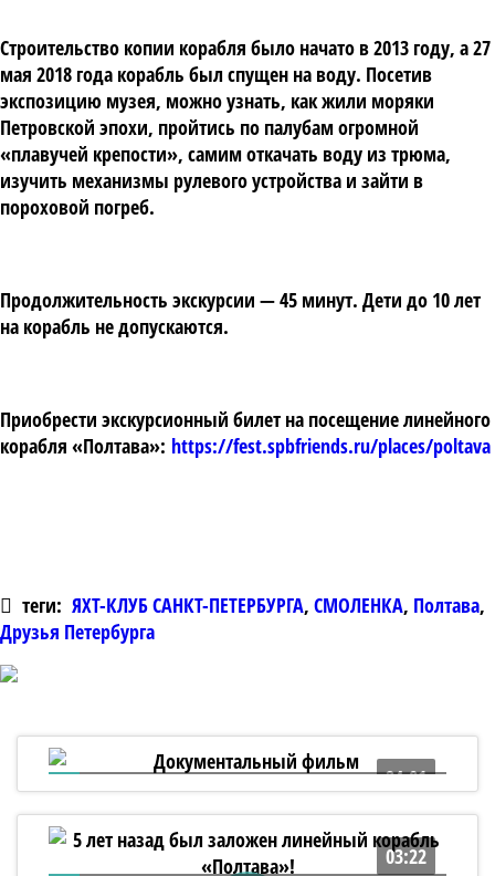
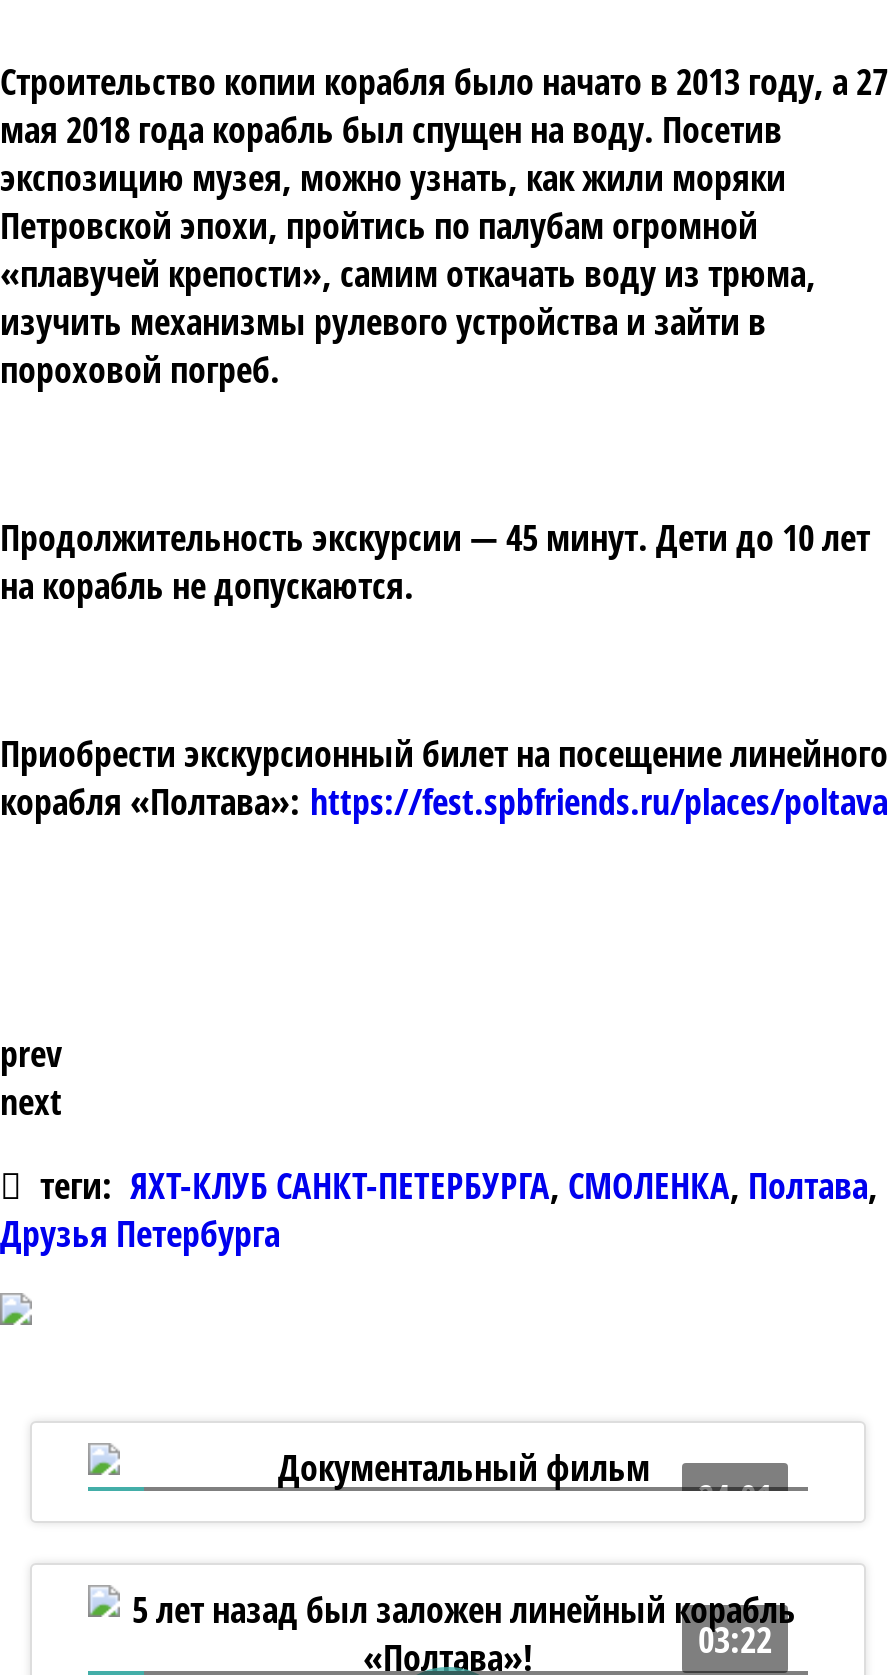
+ prev
+ next
